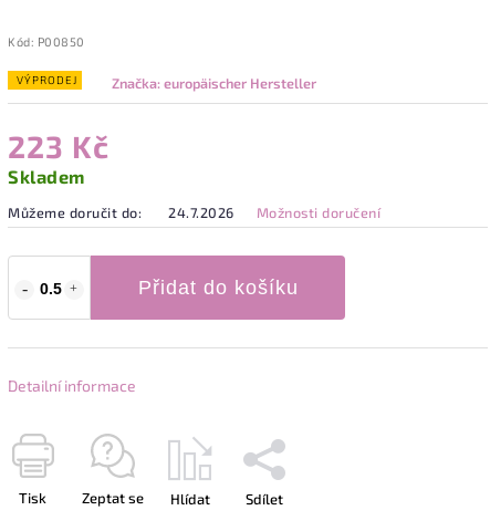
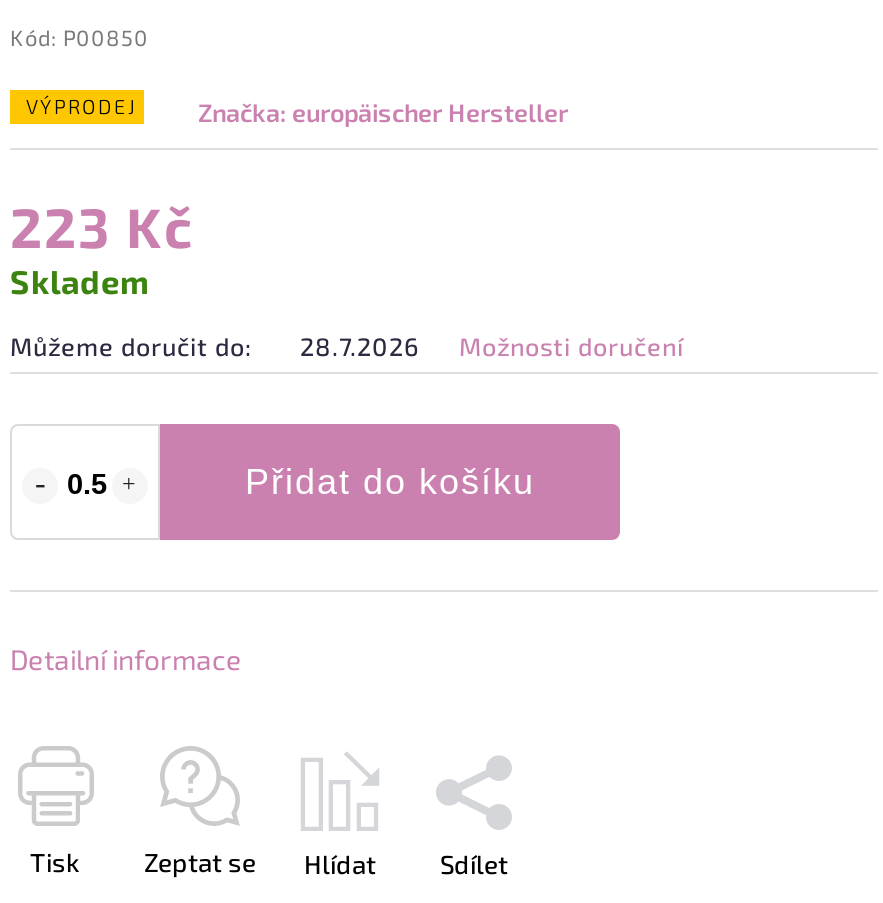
- Můžeme doručit do: 24.7.2026 Možnosti doručení
+ Můžeme doručit do: 28.7.2026 Možnosti doručení
